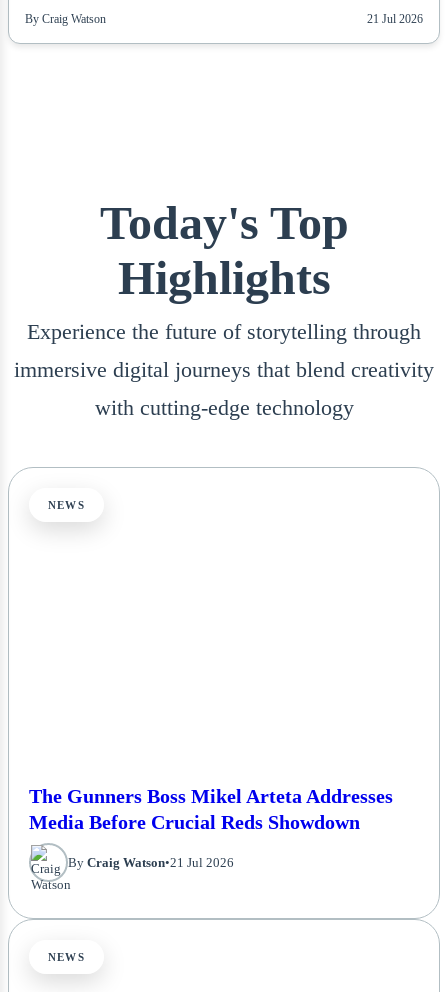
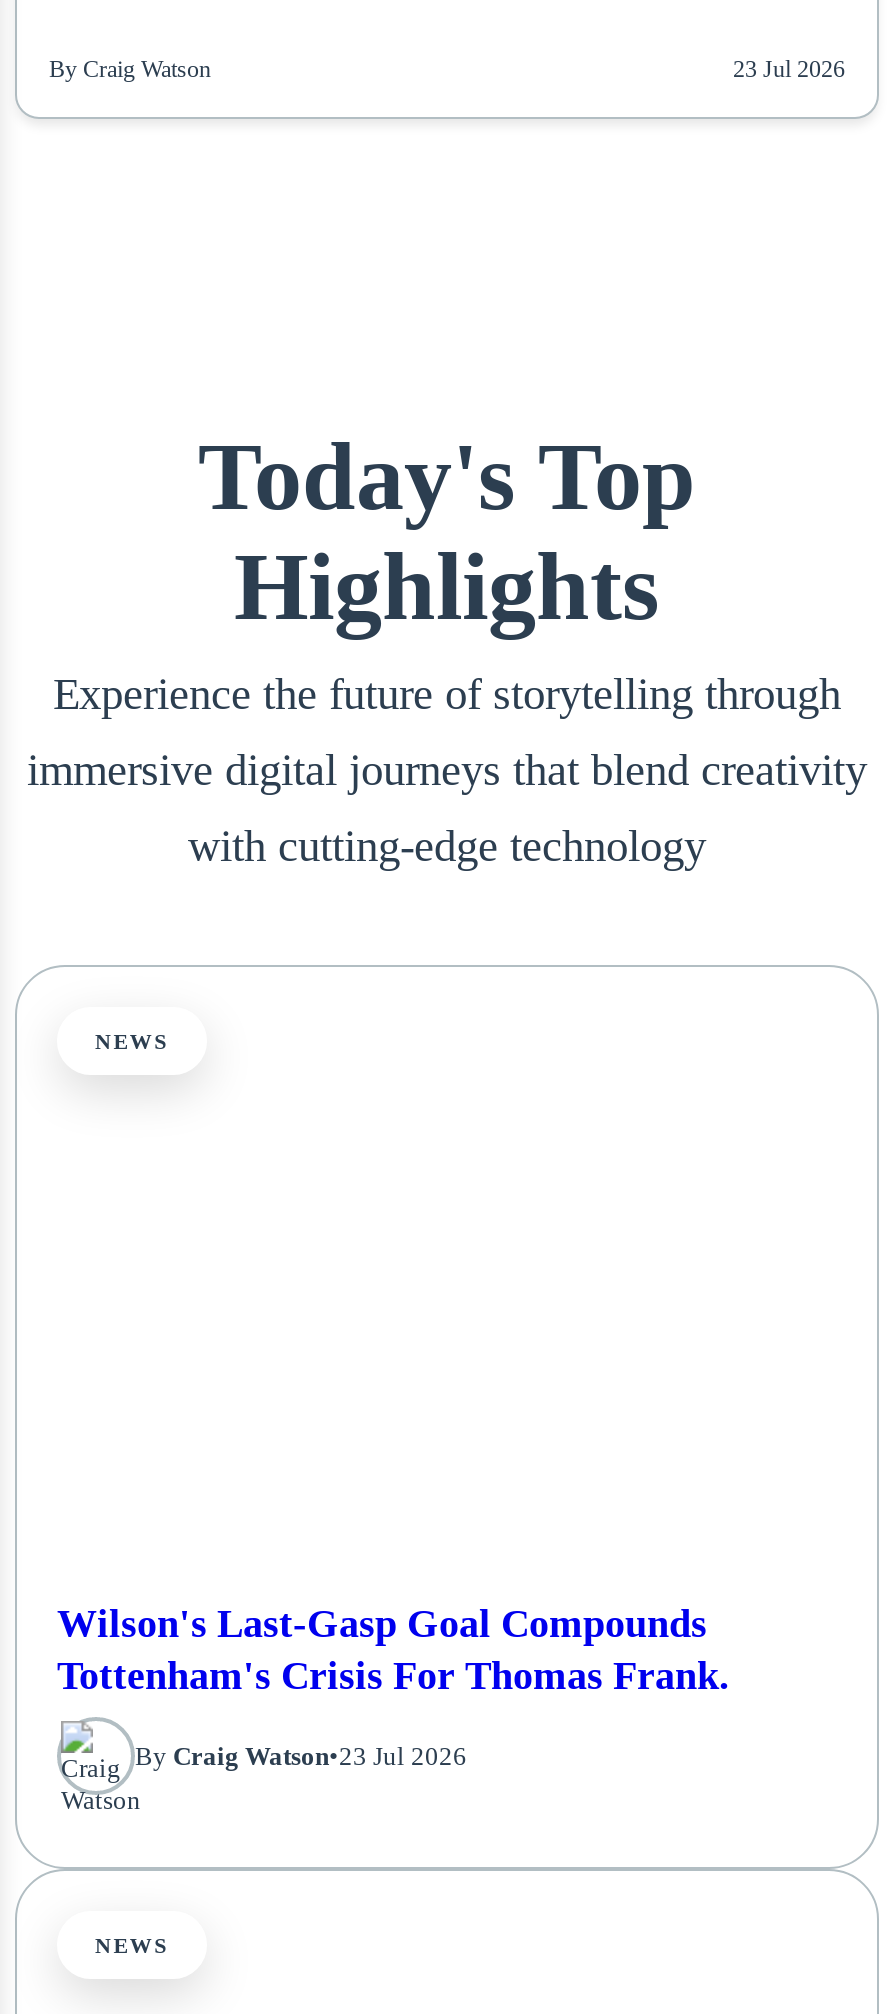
- 21 Jul 2026
+ 23 Jul 2026

- The Gunners Boss Mikel Arteta Addresses
- Media Before Crucial Reds Showdown
+ Wilson's Last-Gasp Goal Compounds
+ Tottenham's Crisis For Thomas Frank.

- By Craig Watson•21 Jul 2026
+ By Craig Watson•23 Jul 2026
